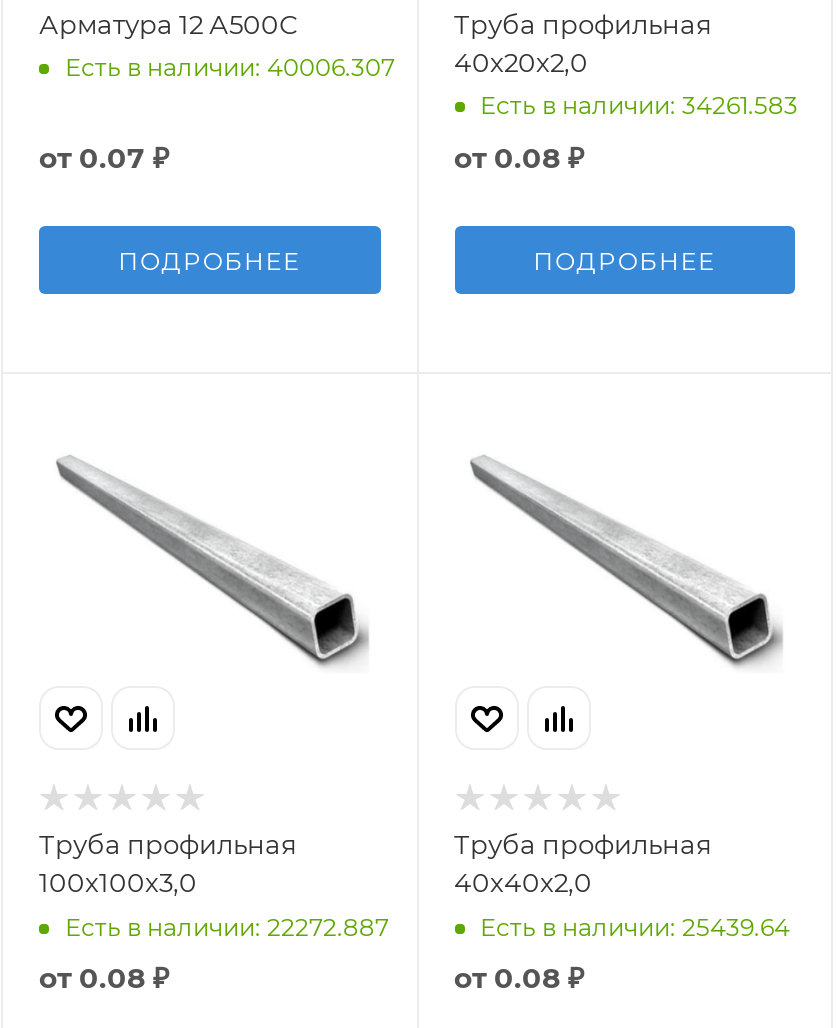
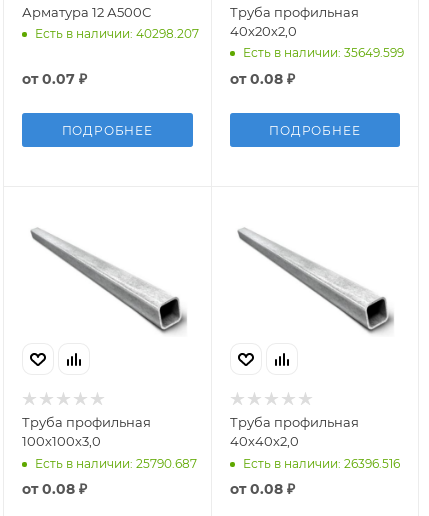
- Есть в наличии: 40006.307
+ Есть в наличии: 40298.207

- Есть в наличии: 34261.583
+ Есть в наличии: 35649.599

- Есть в наличии: 22272.887
+ Есть в наличии: 25790.687

- Есть в наличии: 25439.64
+ Есть в наличии: 26396.516
